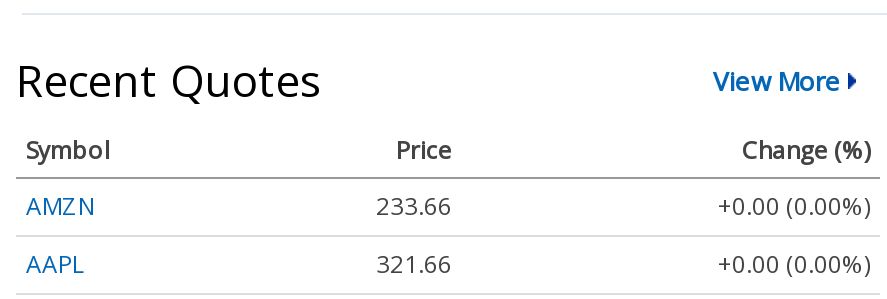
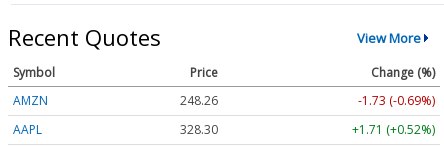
- 233.66
+ 248.26

- +0.00 (0.00%)
+ -1.73 (-0.69%)

- 321.66
+ 328.30

- +0.00 (0.00%)
+ +1.71 (+0.52%)
